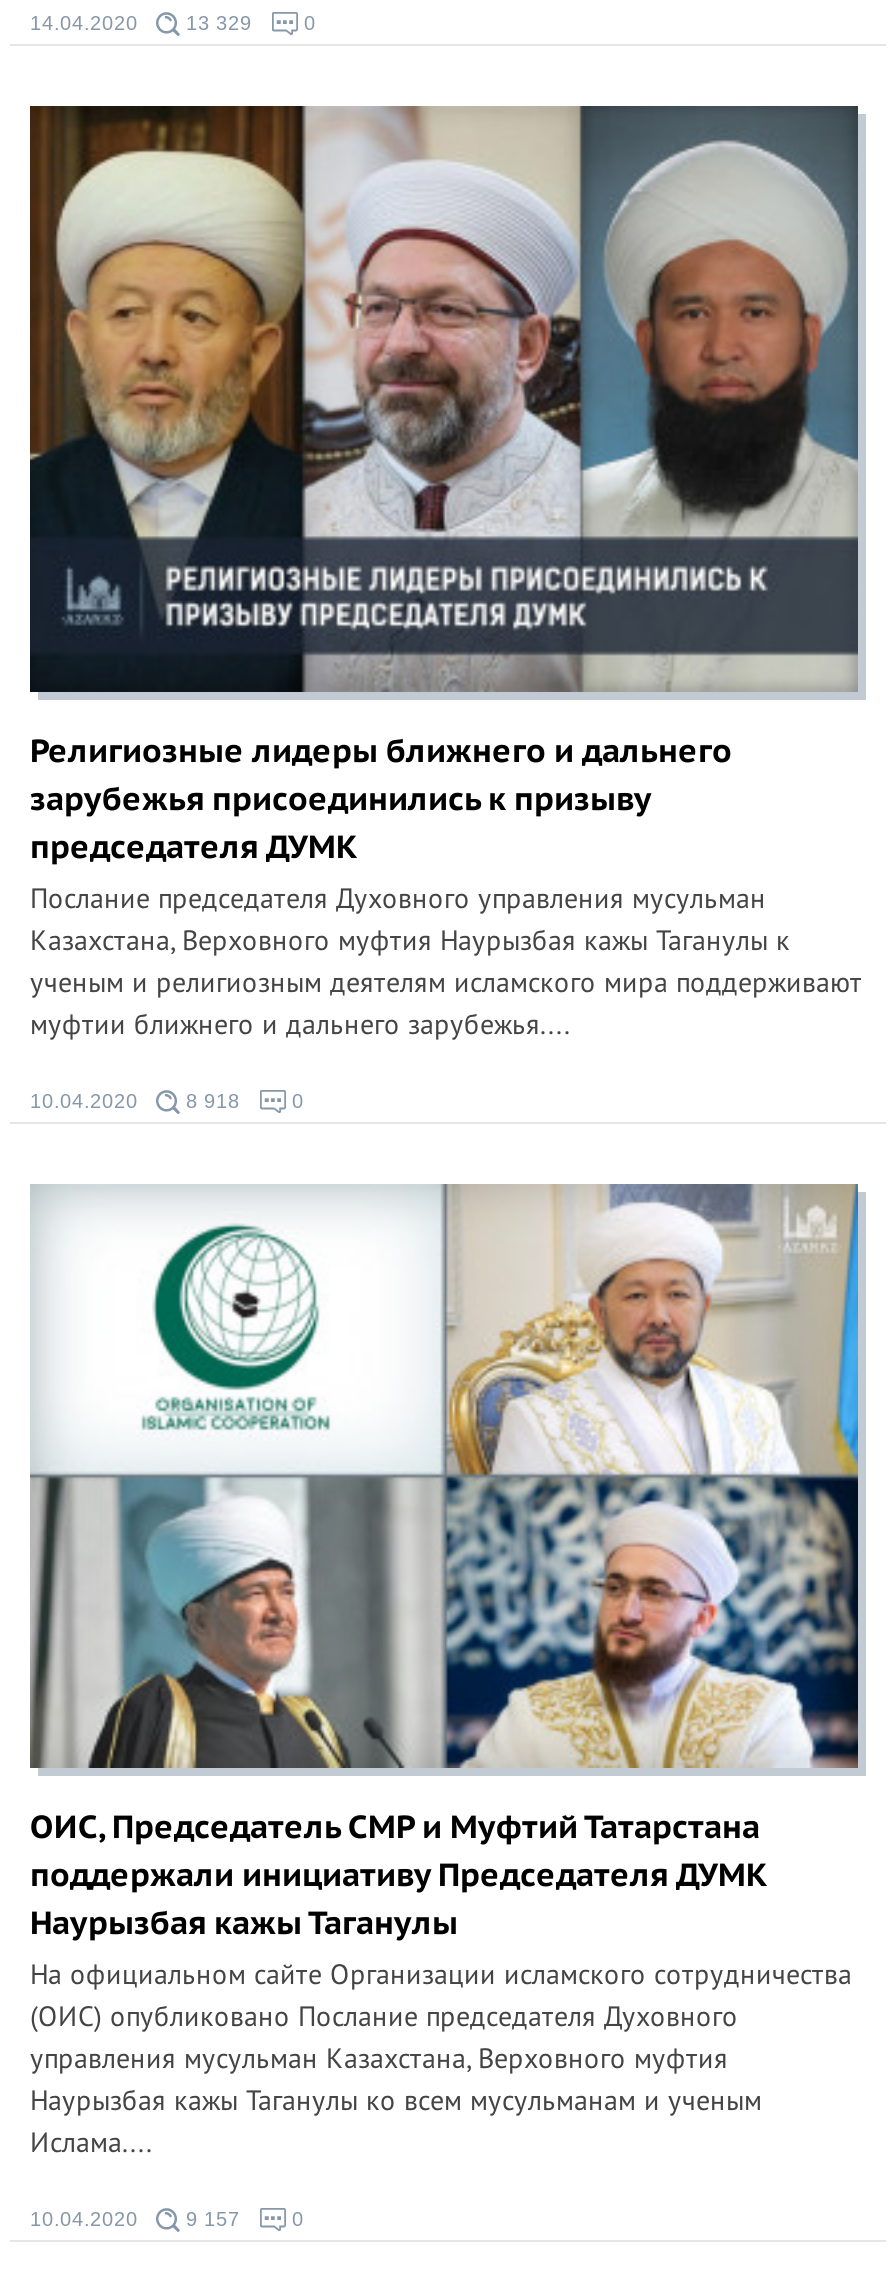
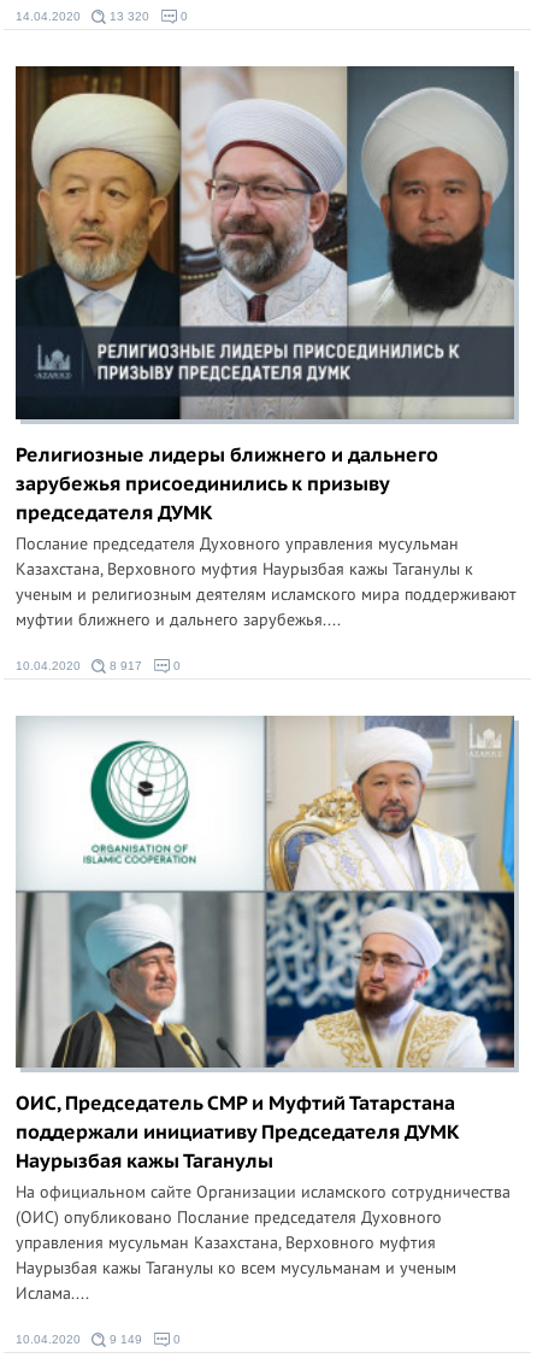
- 14.04.2020 13 329
+ 14.04.2020 13 320

- 10.04.2020 8 918
+ 10.04.2020 8 917

- 10.04.2020 9 157
+ 10.04.2020 9 149
